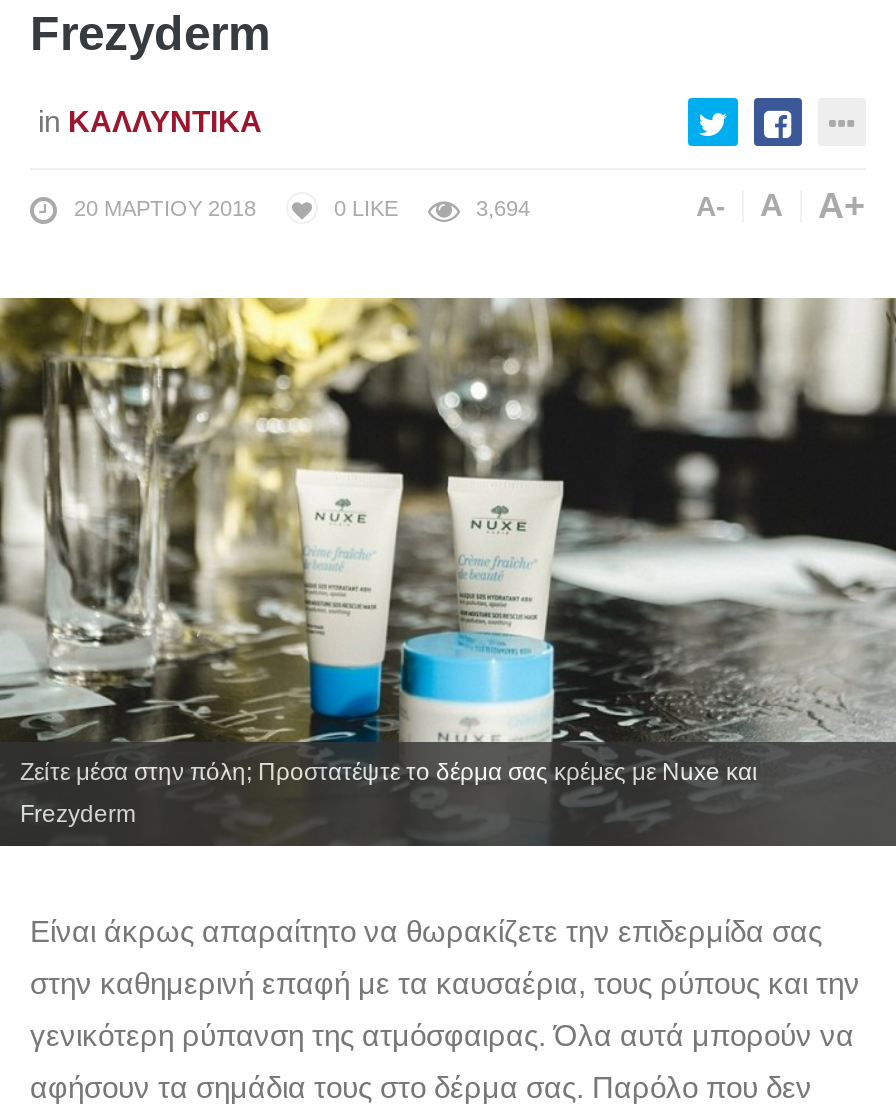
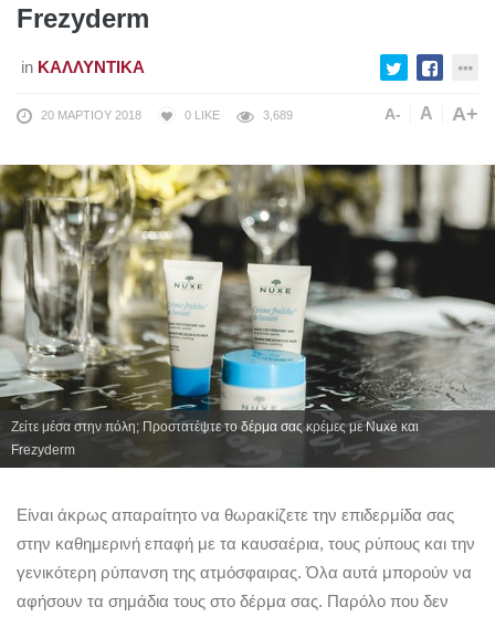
- 3,694
+ 3,689
